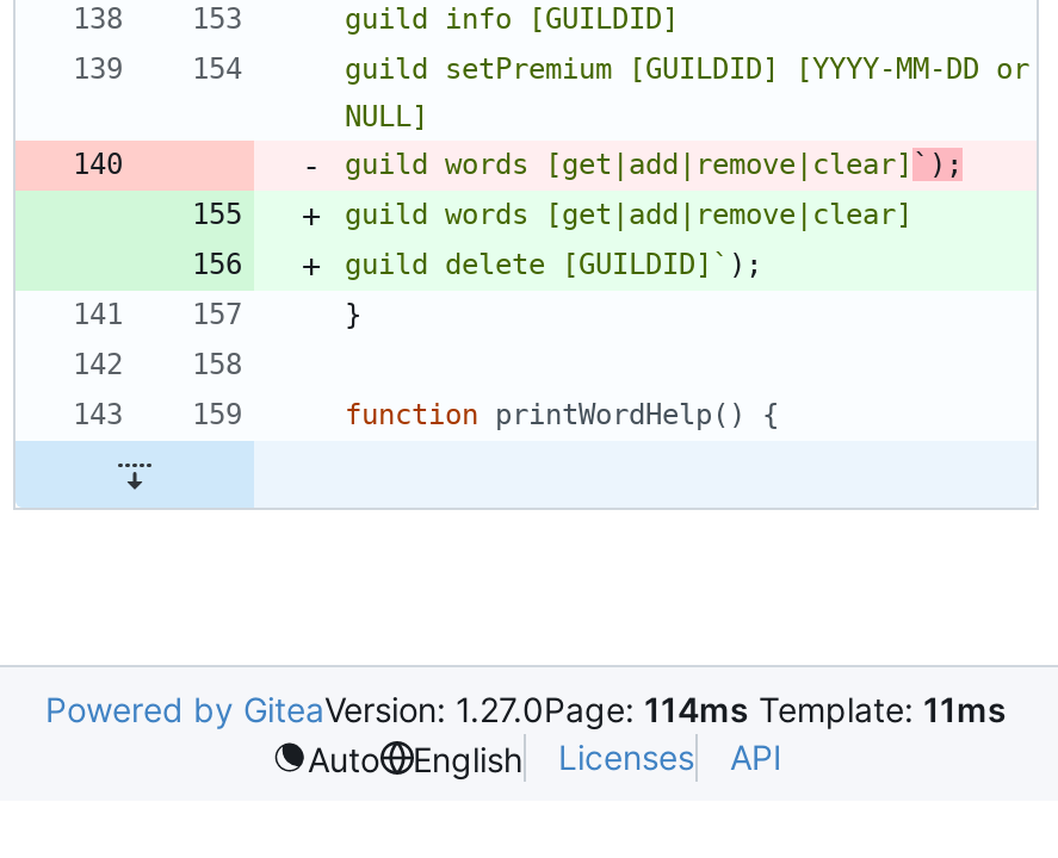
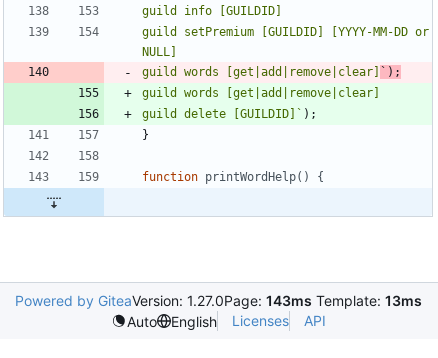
- Powered by GiteaVersion: 1.27.0Page: 114ms Template: 11ms
+ Powered by GiteaVersion: 1.27.0Page: 143ms Template: 13ms
